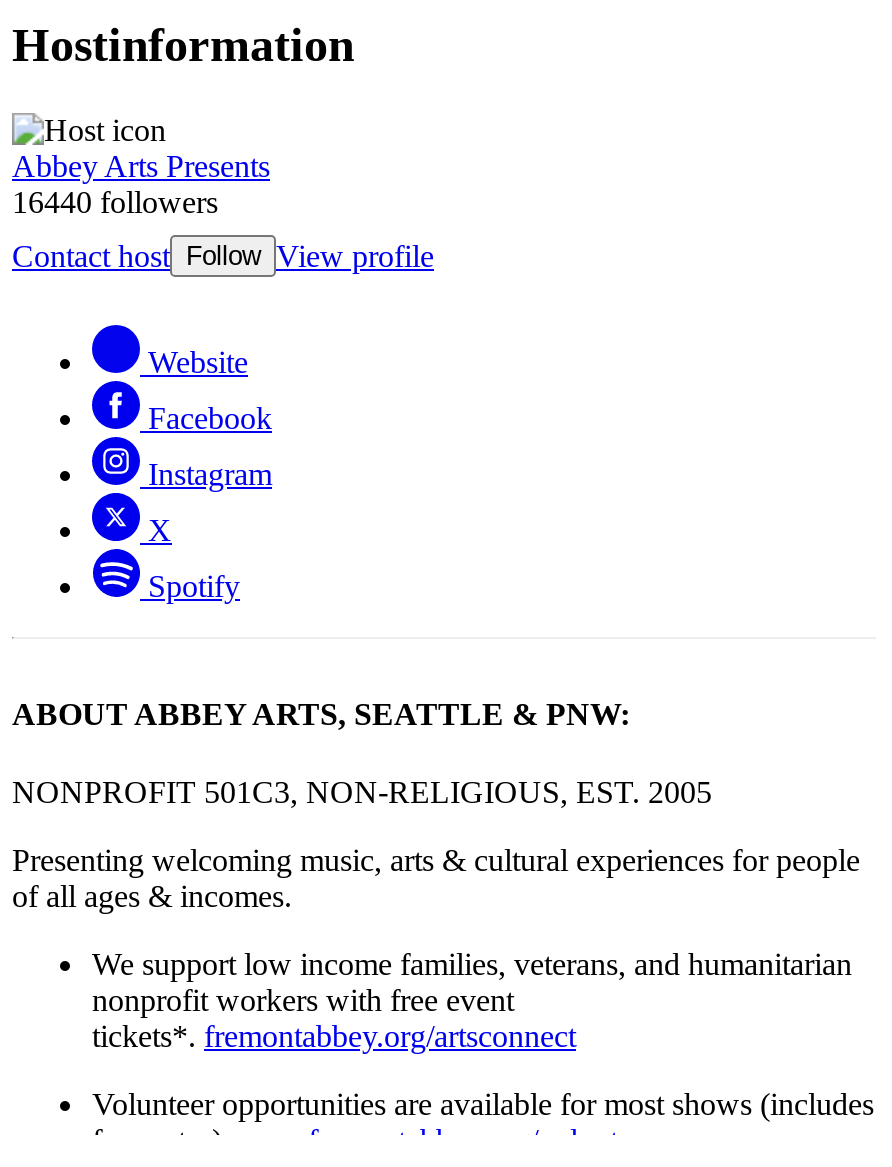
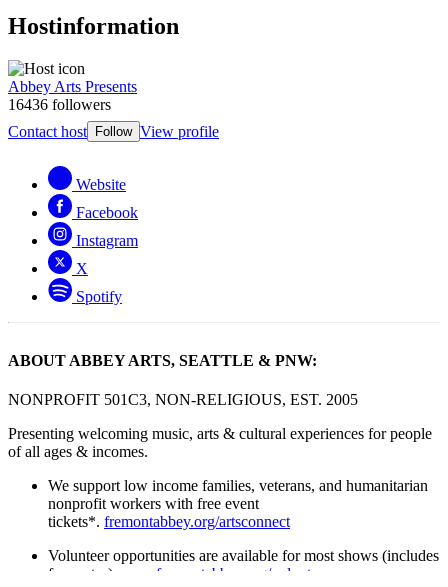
- 16440 followers
+ 16436 followers
